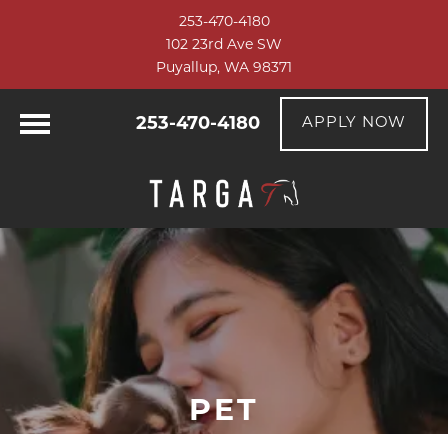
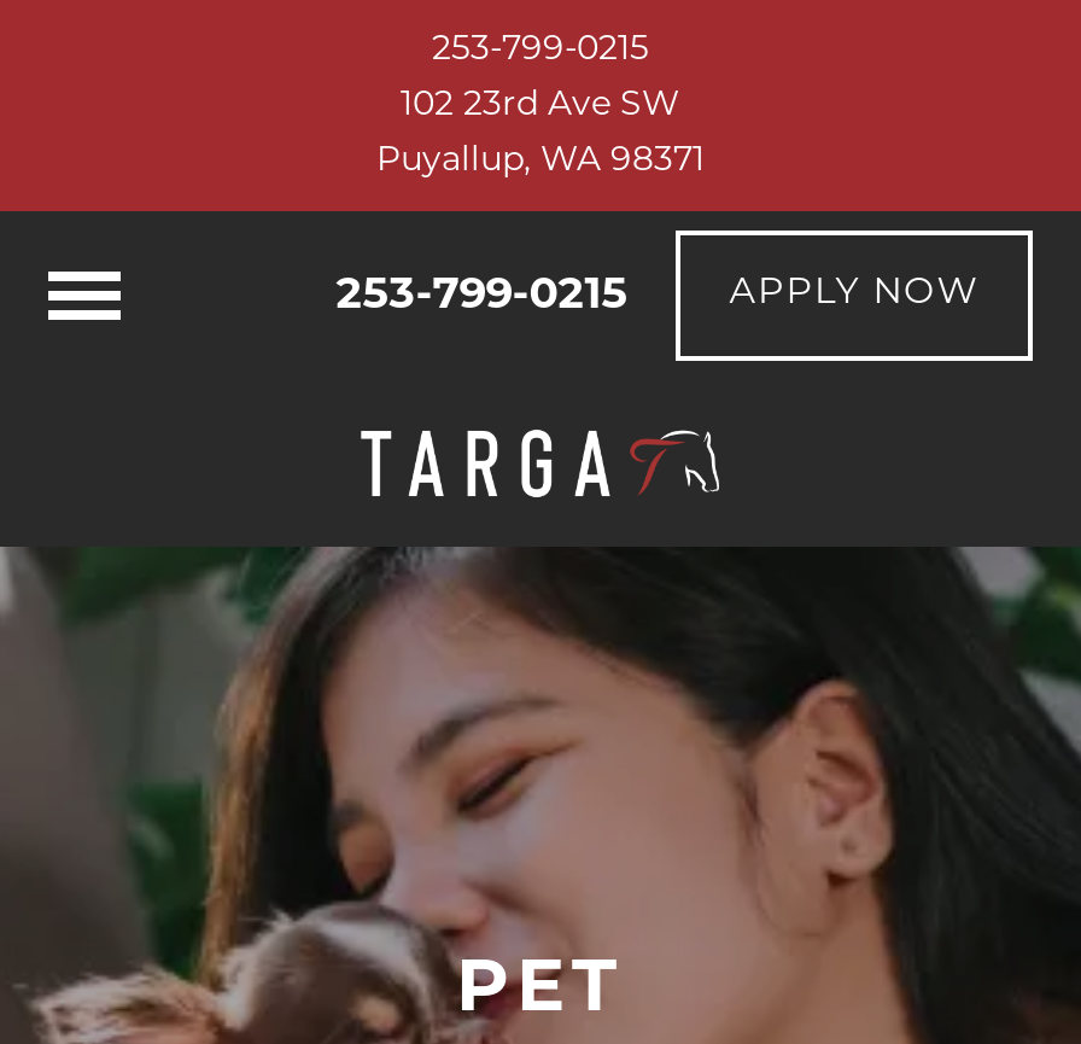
- 253-470-4180
+ 253-799-0215

- 253-470-4180
+ 253-799-0215
